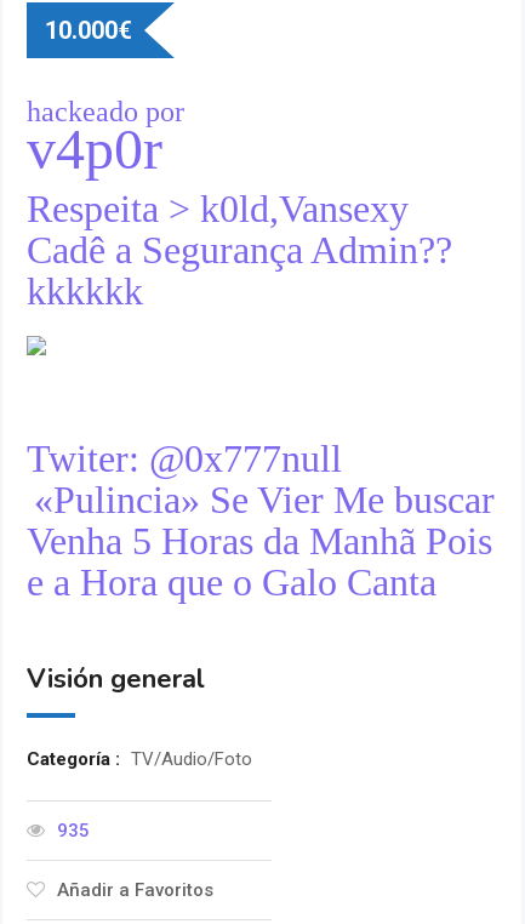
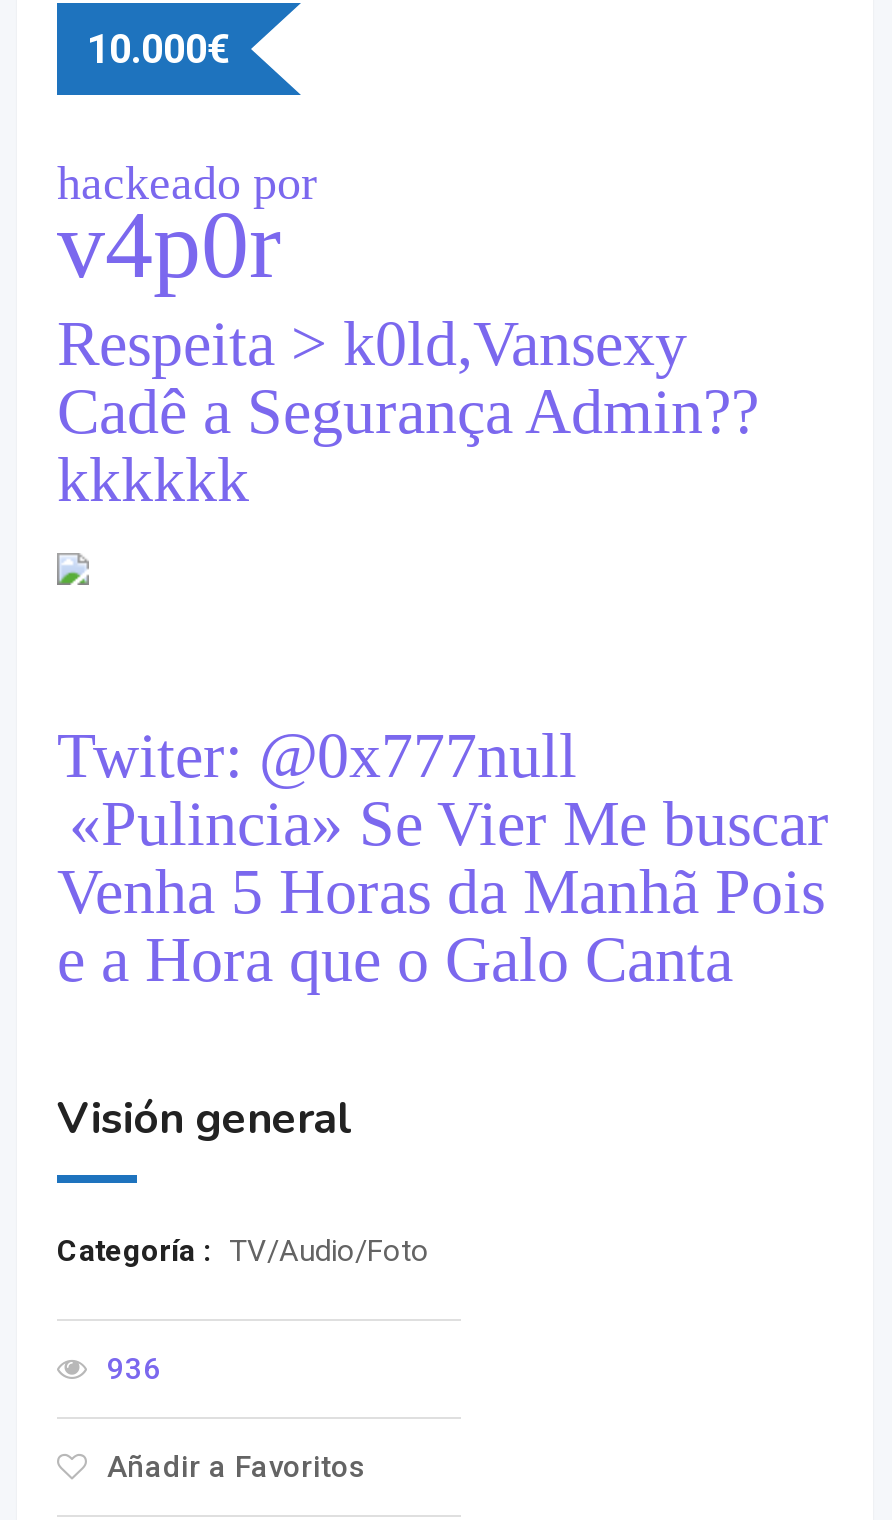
- 935
+ 936
